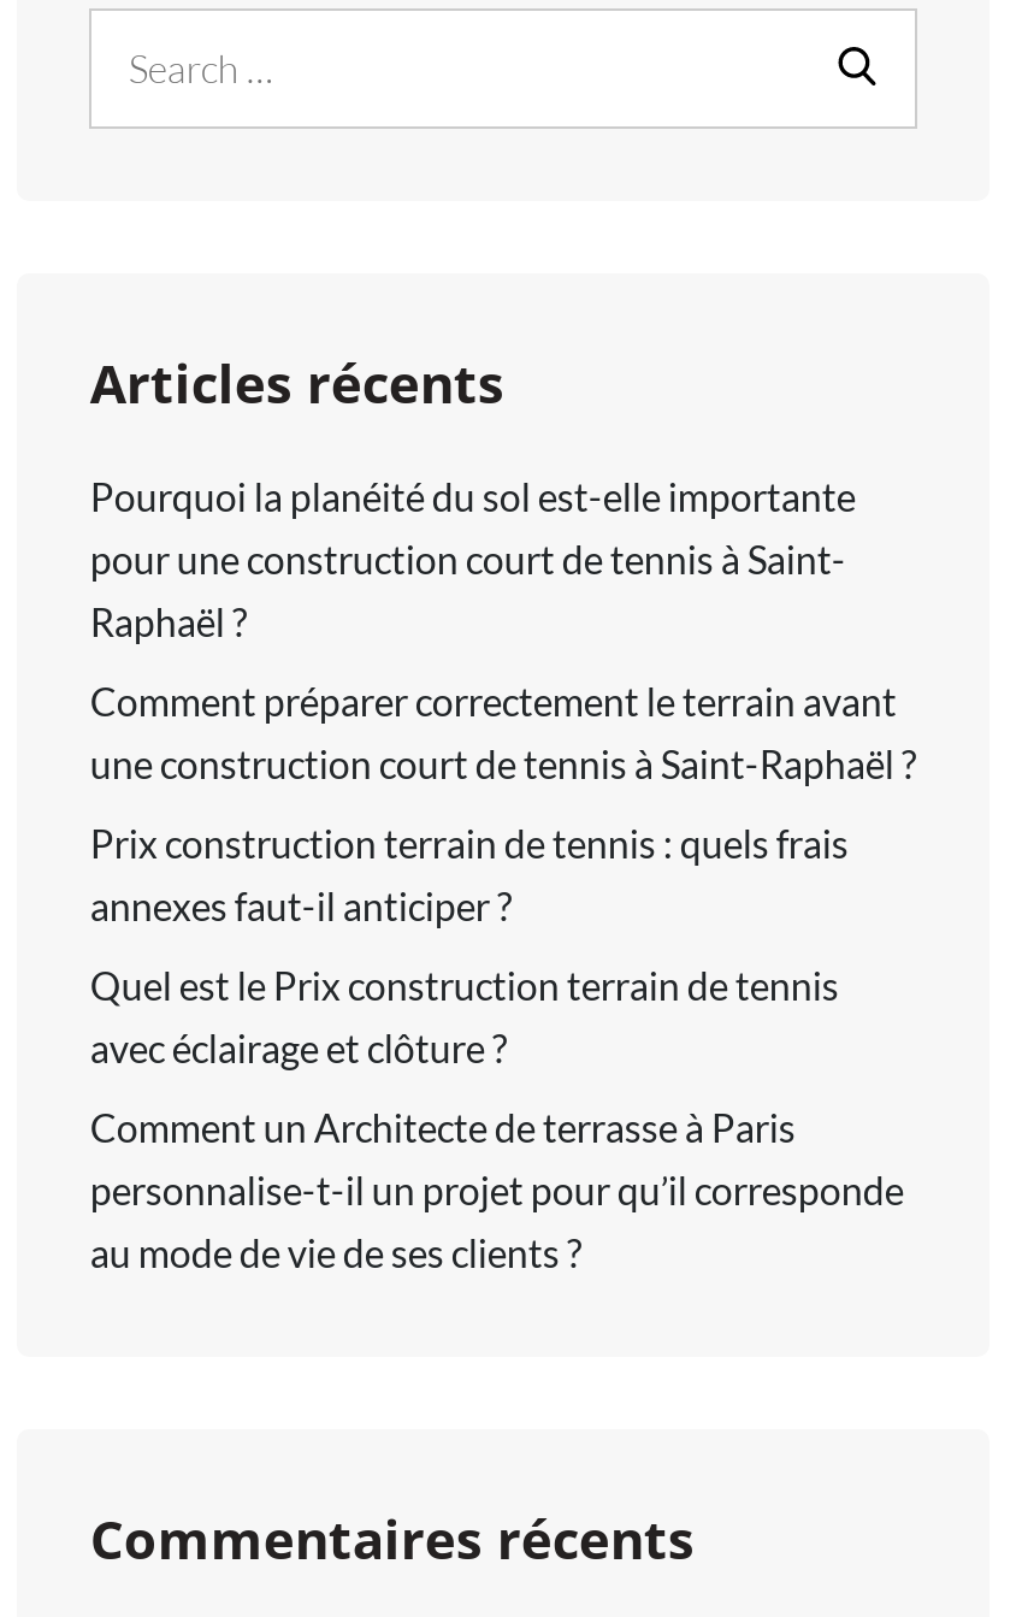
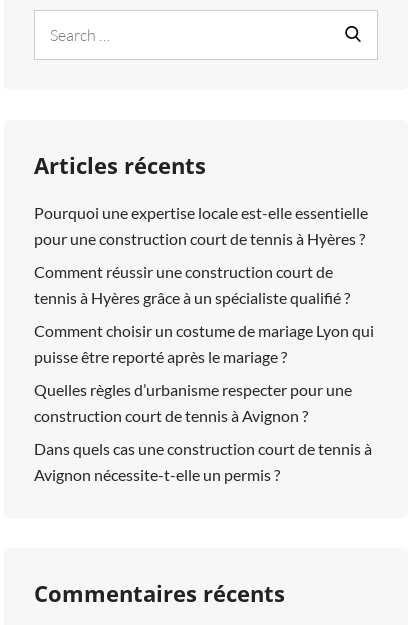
- Pourquoi la planéité du sol est-elle importante
- pour une construction court de tennis à Saint-
- Raphaël ?
+ Pourquoi une expertise locale est-elle essentielle
+ pour une construction court de tennis à Hyères ?

- Comment préparer correctement le terrain avant
- une construction court de tennis à Saint-Raphaël ?
+ Comment réussir une construction court de
+ tennis à Hyères grâce à un spécialiste qualifié ?

- Prix construction terrain de tennis : quels frais
- annexes faut-il anticiper ?
+ Comment choisir un costume de mariage Lyon qui
+ puisse être reporté après le mariage ?

- Quel est le Prix construction terrain de tennis
- avec éclairage et clôture ?
+ Quelles règles d’urbanisme respecter pour une
+ construction court de tennis à Avignon ?

- Comment un Architecte de terrasse à Paris
- personnalise-t-il un projet pour qu’il corresponde
- au mode de vie de ses clients ?
+ Dans quels cas une construction court de tennis à
+ Avignon nécessite-t-elle un permis ?
